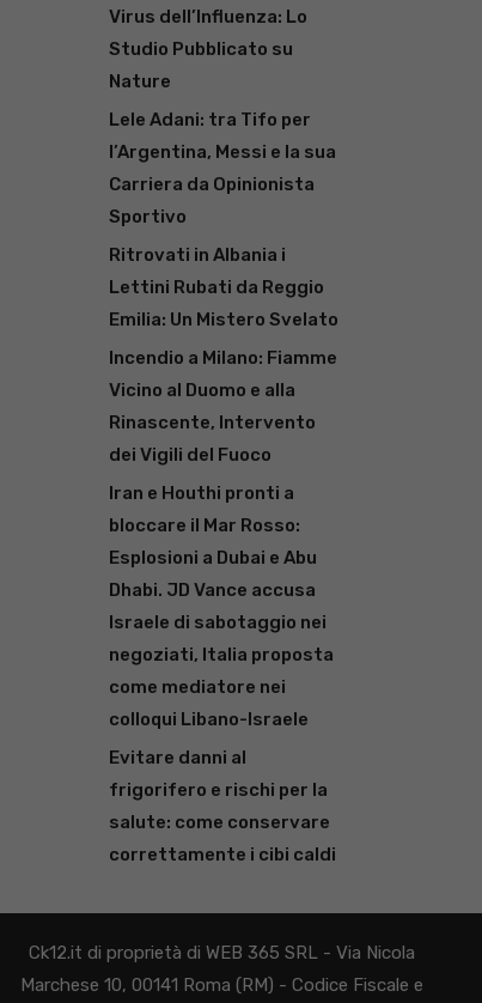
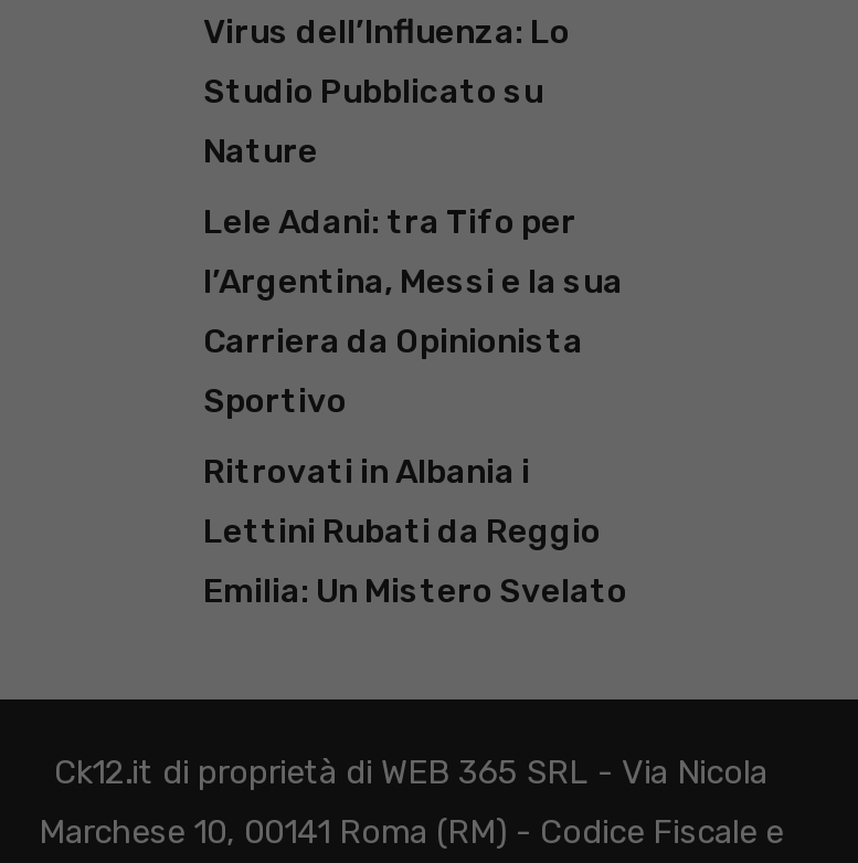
- Incendio a Milano: Fiamme
- Vicino al Duomo e alla
- Rinascente, Intervento
- dei Vigili del Fuoco
- Iran e Houthi pronti a
- bloccare il Mar Rosso:
- Esplosioni a Dubai e Abu
- Dhabi. JD Vance accusa
- Israele di sabotaggio nei
- negoziati, Italia proposta
- come mediatore nei
- colloqui Libano-Israele
- Evitare danni al
- frigorifero e rischi per la
- salute: come conservare
- correttamente i cibi caldi
